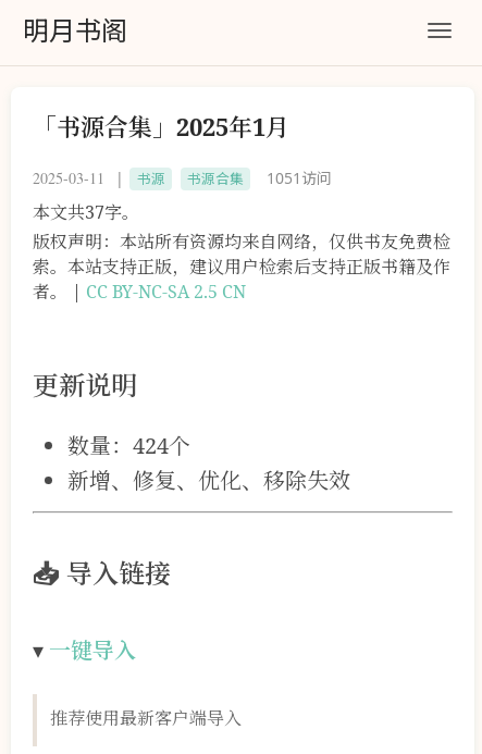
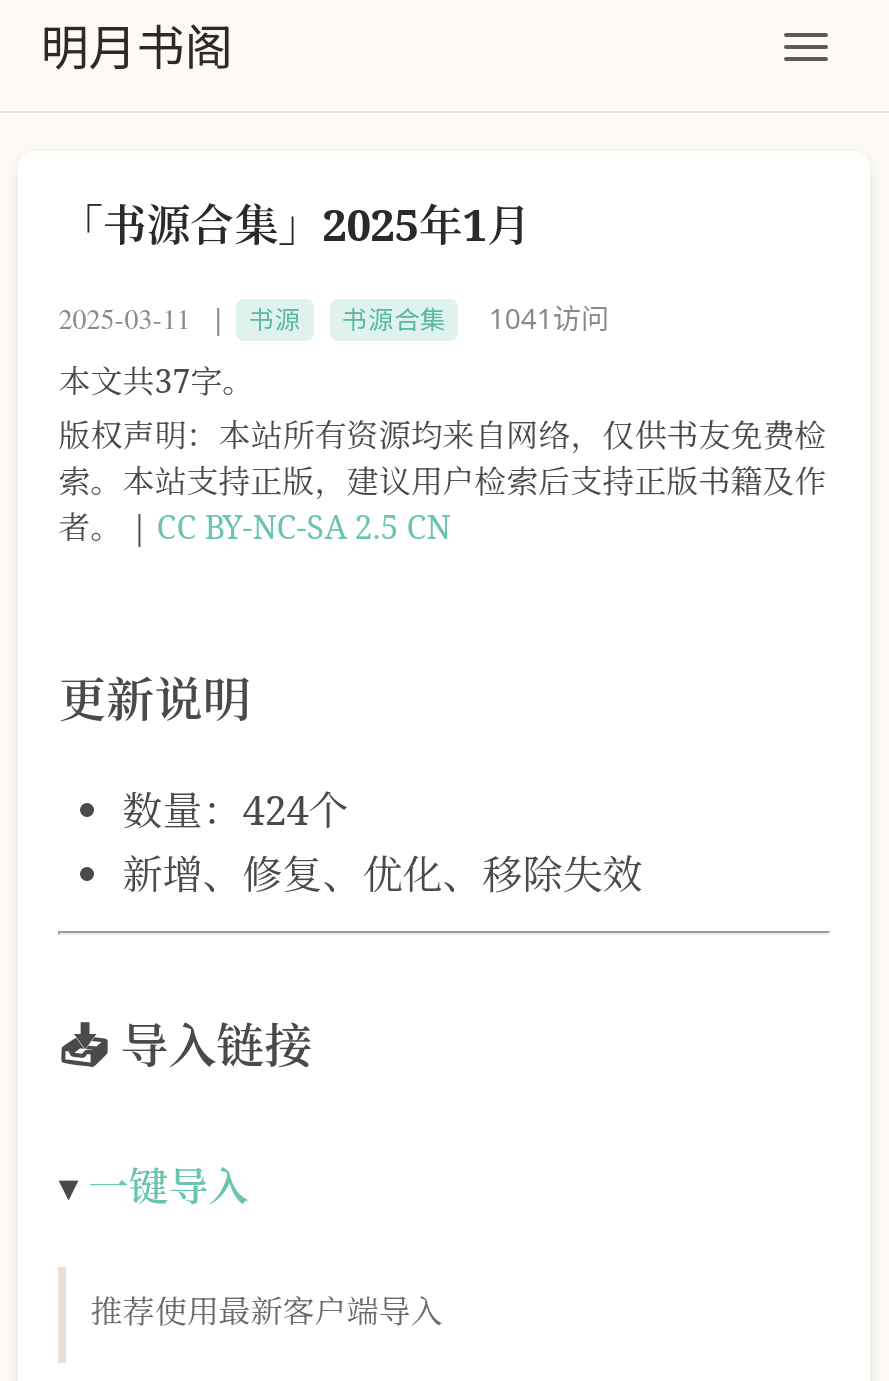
- 1051访问
+ 1041访问
